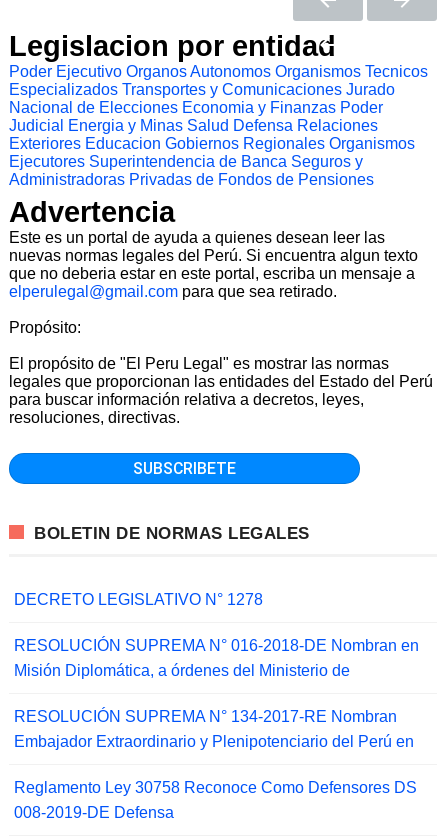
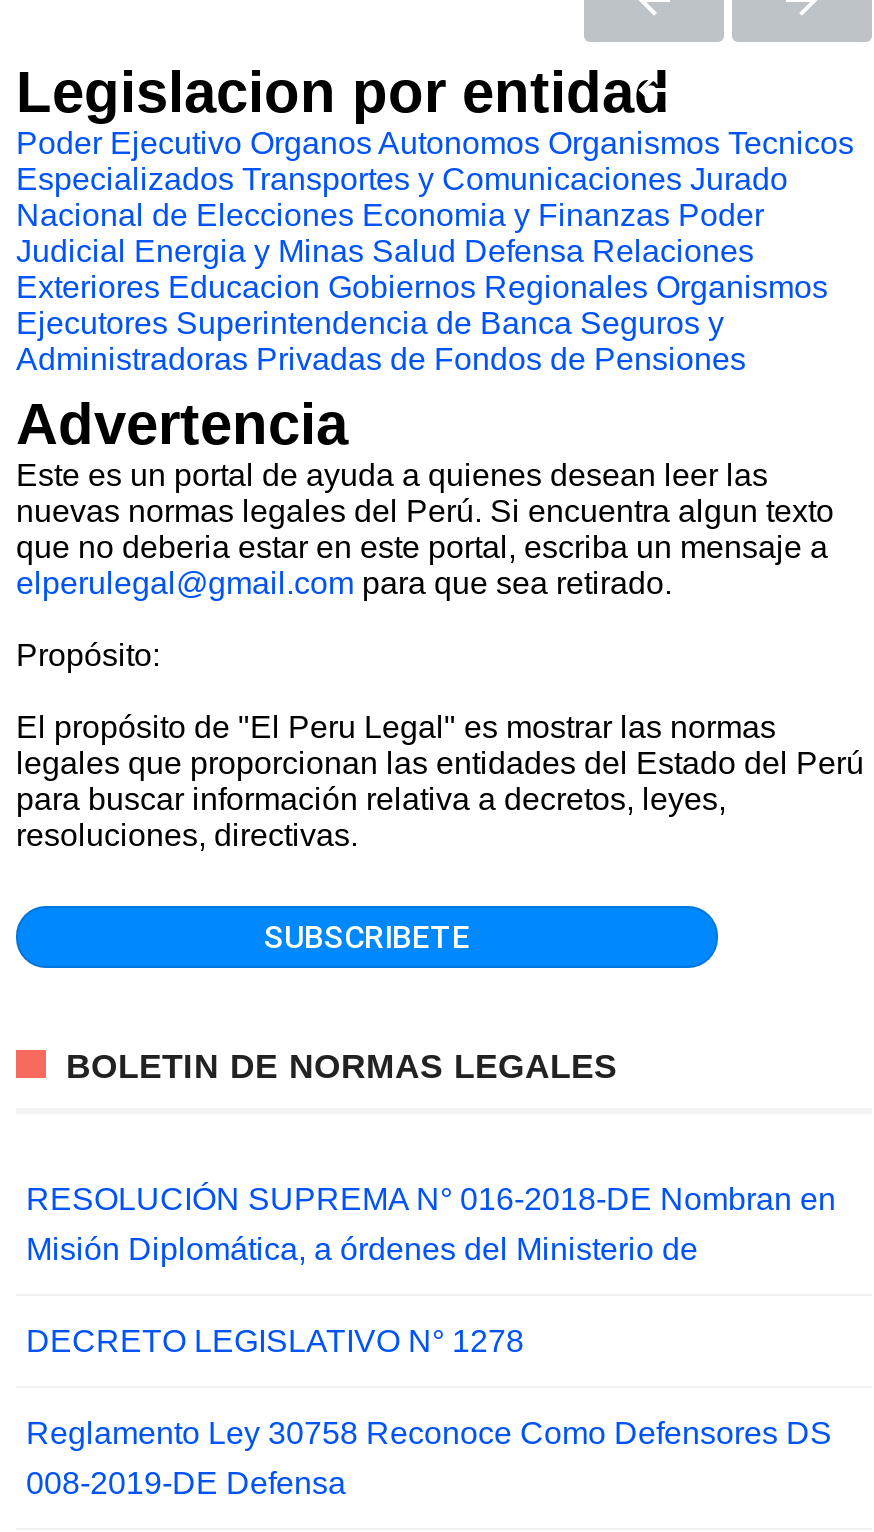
moved down: DECRETO LEGISLATIVO N° 1278

- RESOLUCIÓN SUPREMA N° 134-2017-RE Nombran
- Embajador Extraordinario y Plenipotenciario del Perú en
